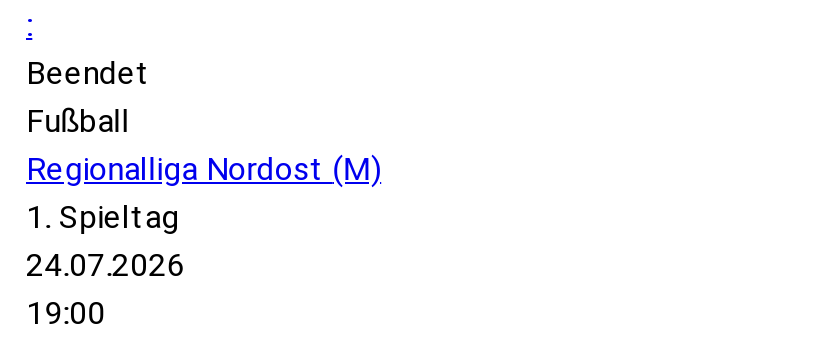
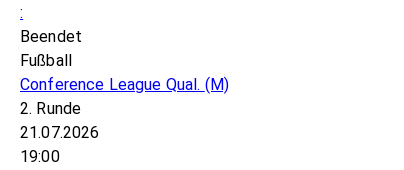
- Regionalliga Nordost (M)
- 1. Spieltag
- 24.07.2026
+ Conference League Qual. (M)
+ 2. Runde
+ 21.07.2026
